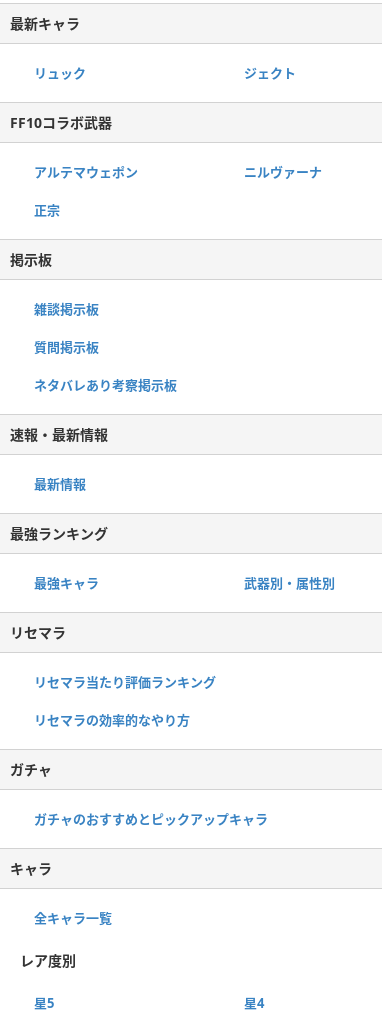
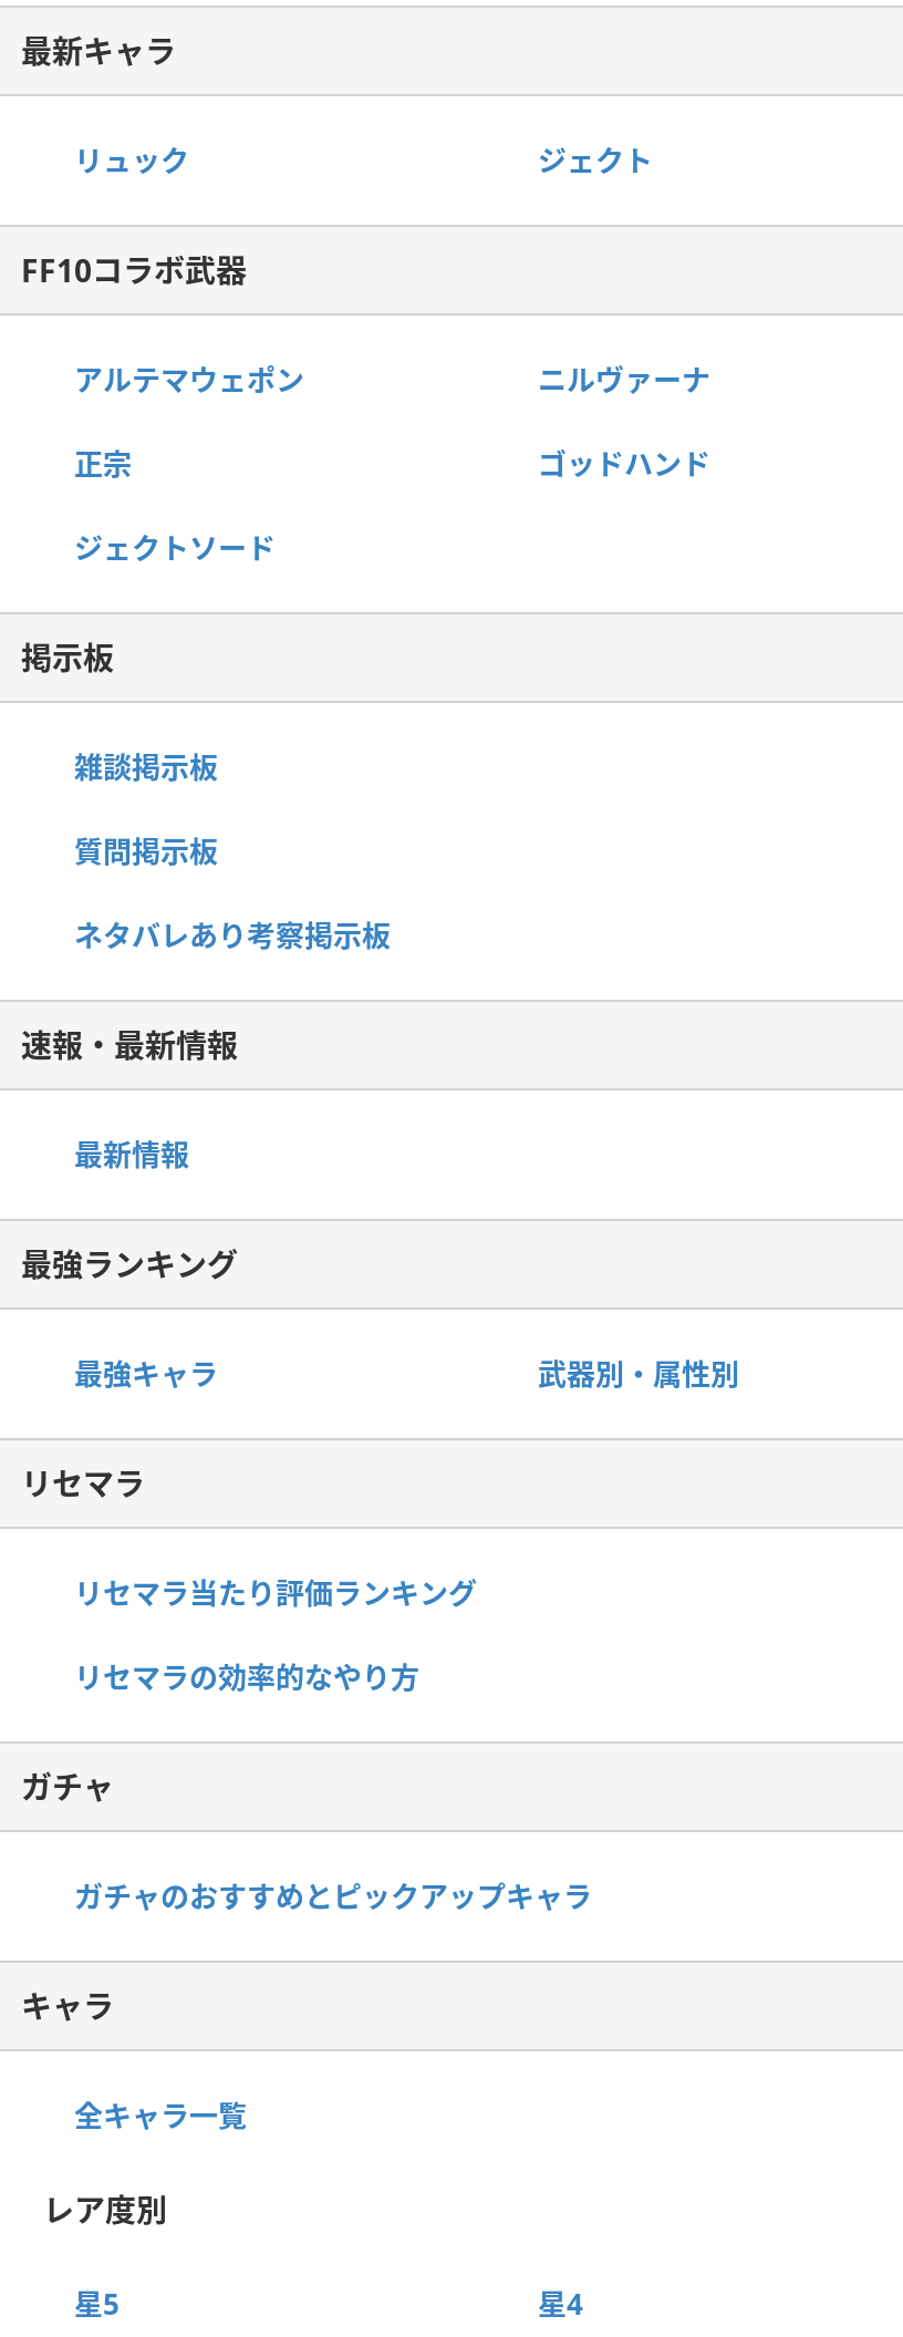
+ ゴッドハンド
+ ジェクトソード
